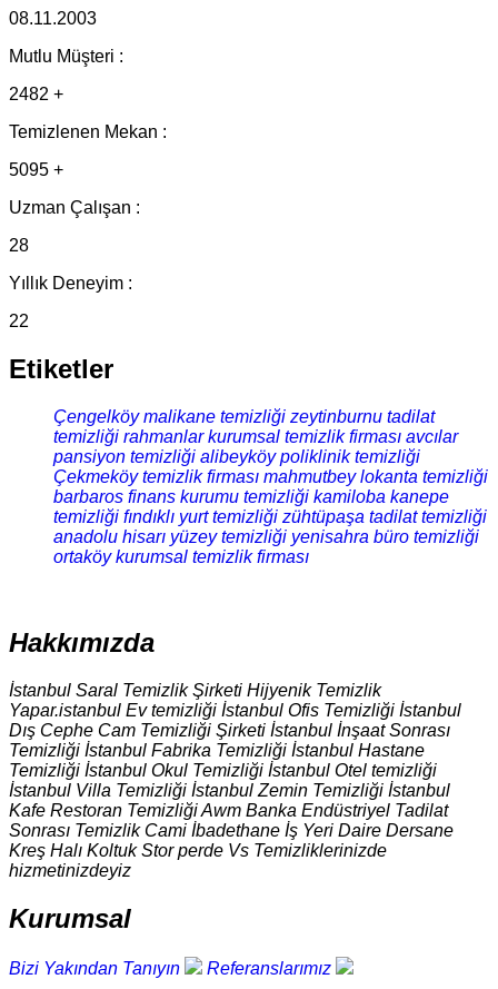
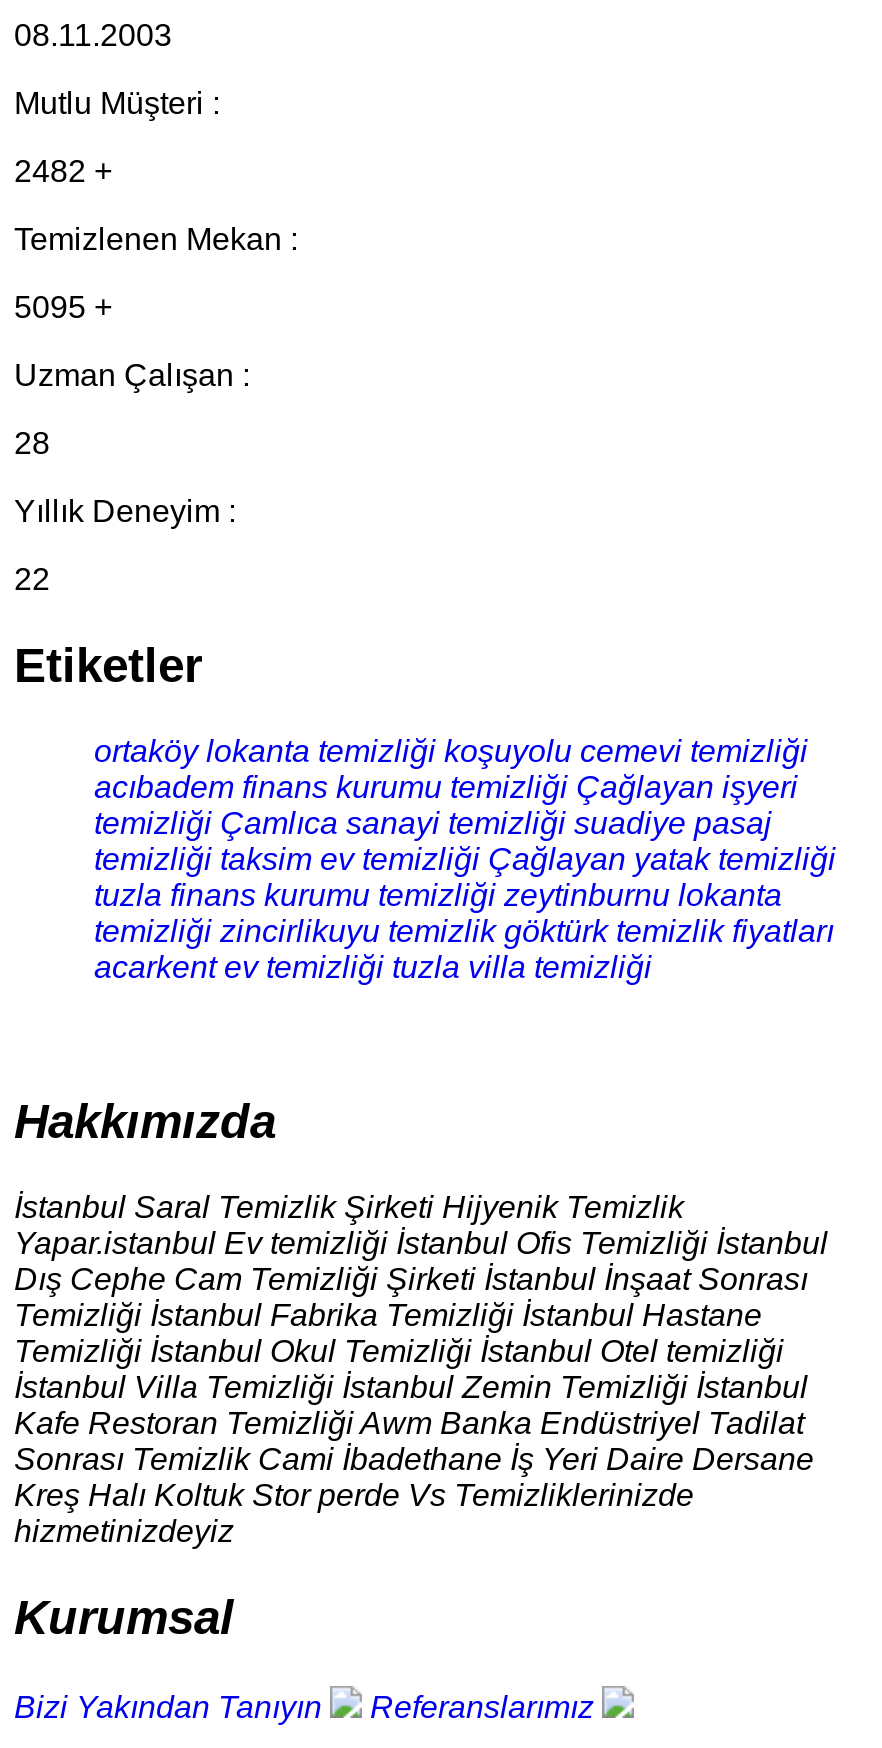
- Çengelköy malikane temizliği zeytinburnu tadilat
- temizliği rahmanlar kurumsal temizlik firması avcılar
- pansiyon temizliği alibeyköy poliklinik temizliği
- Çekmeköy temizlik firması mahmutbey lokanta temizliği
- barbaros finans kurumu temizliği kamiloba kanepe
- temizliği fındıklı yurt temizliği zühtüpaşa tadilat temizliği
- anadolu hisarı yüzey temizliği yenisahra büro temizliği
- ortaköy kurumsal temizlik firması
+ ortaköy lokanta temizliği koşuyolu cemevi temizliği
+ acıbadem finans kurumu temizliği Çağlayan işyeri
+ temizliği Çamlıca sanayi temizliği suadiye pasaj
+ temizliği taksim ev temizliği Çağlayan yatak temizliği
+ tuzla finans kurumu temizliği zeytinburnu lokanta
+ temizliği zincirlikuyu temizlik göktürk temizlik fiyatları
+ acarkent ev temizliği tuzla villa temizliği
